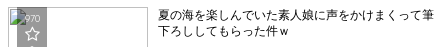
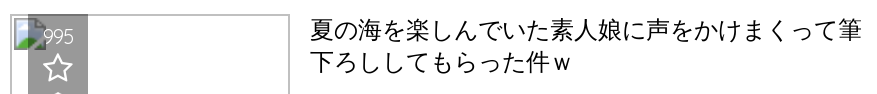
- 970
+ 995
